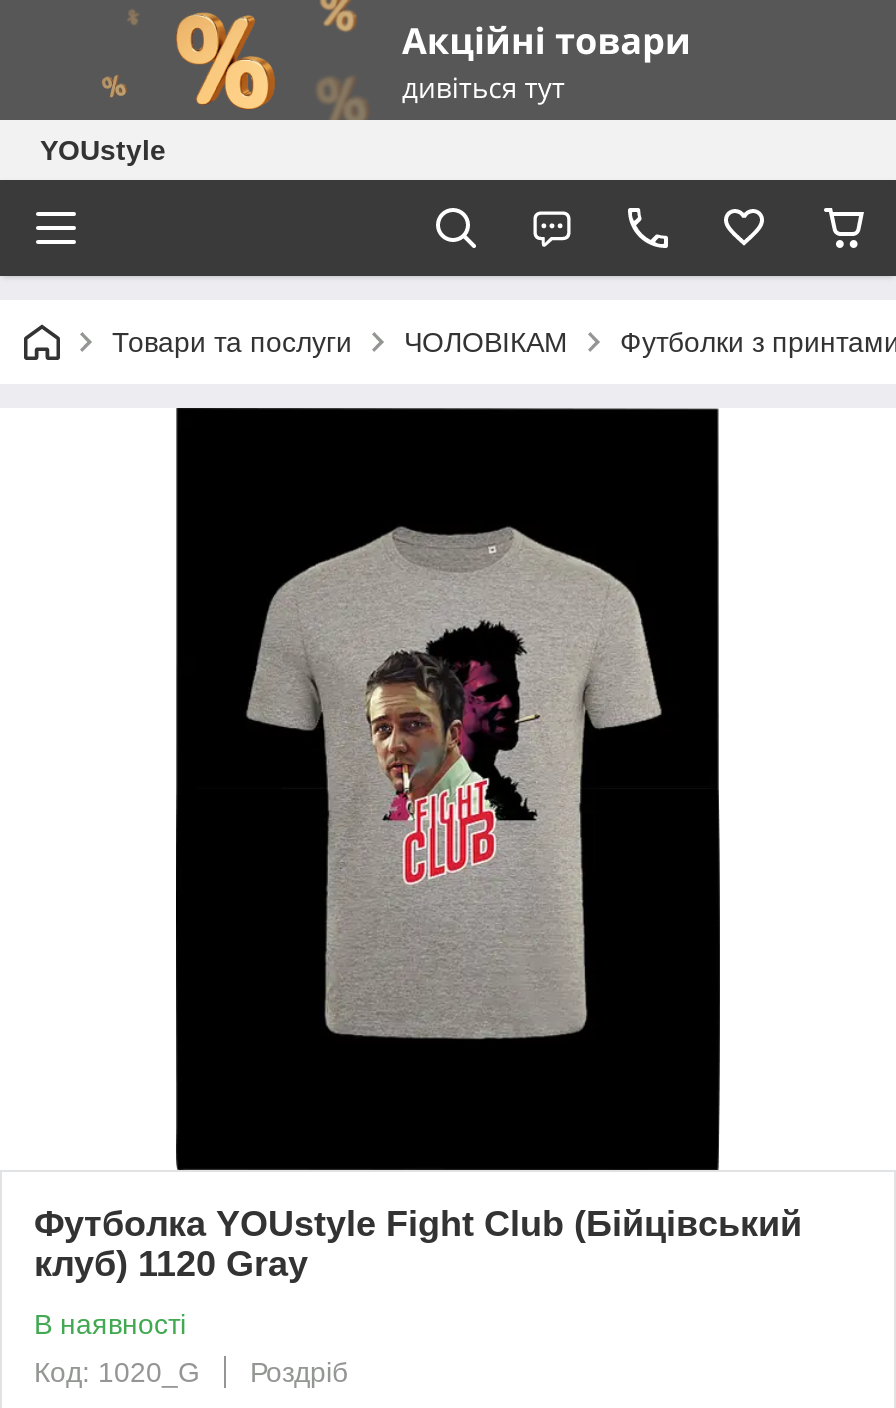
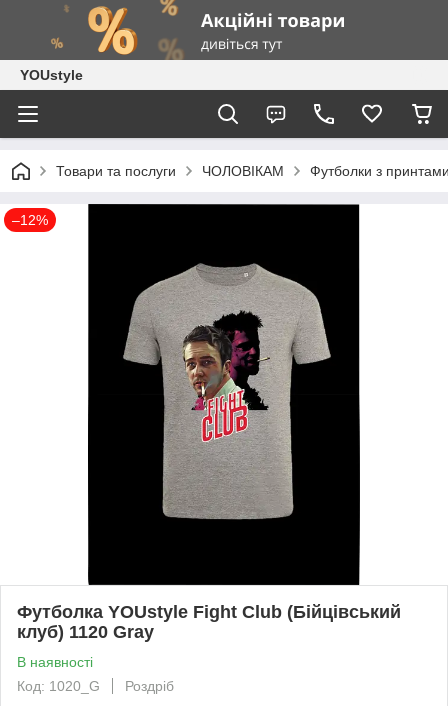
+ –12%
